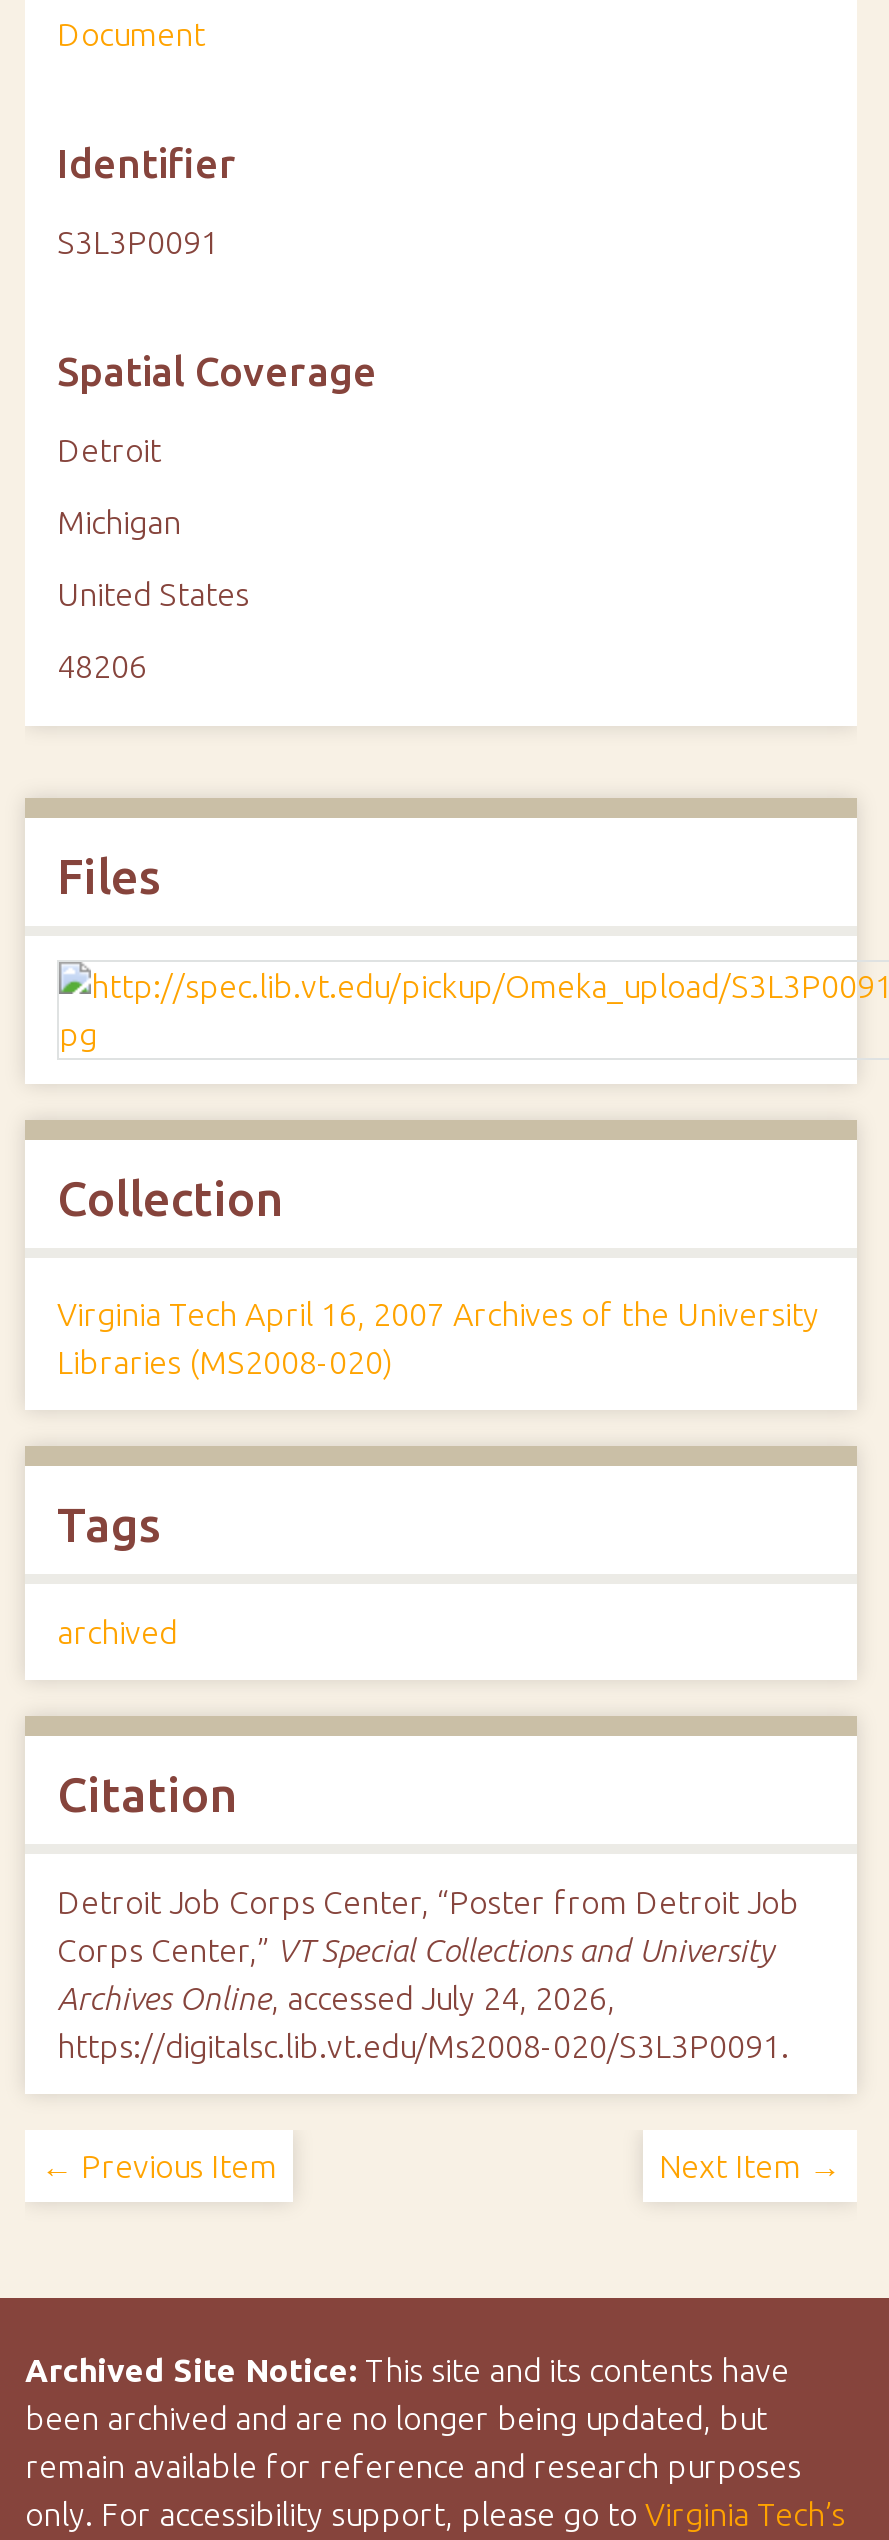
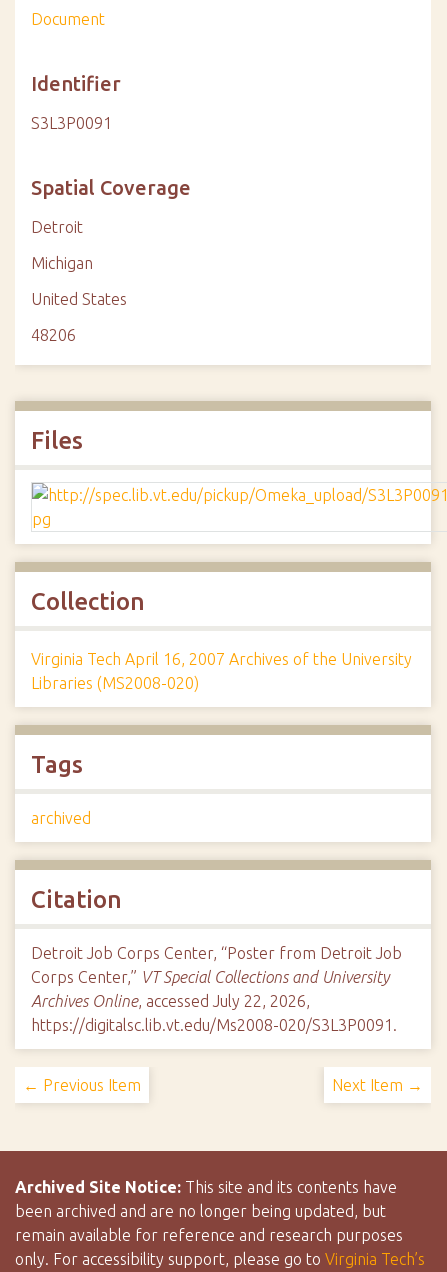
- Archives Online, accessed July 24, 2026,
+ Archives Online, accessed July 22, 2026,
